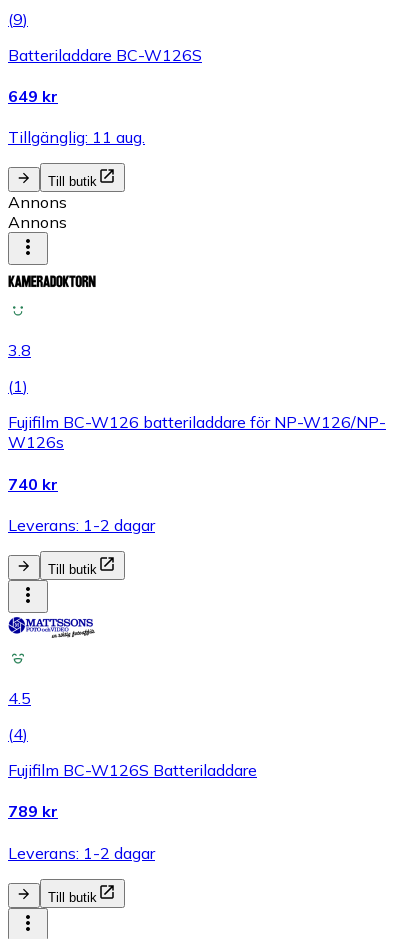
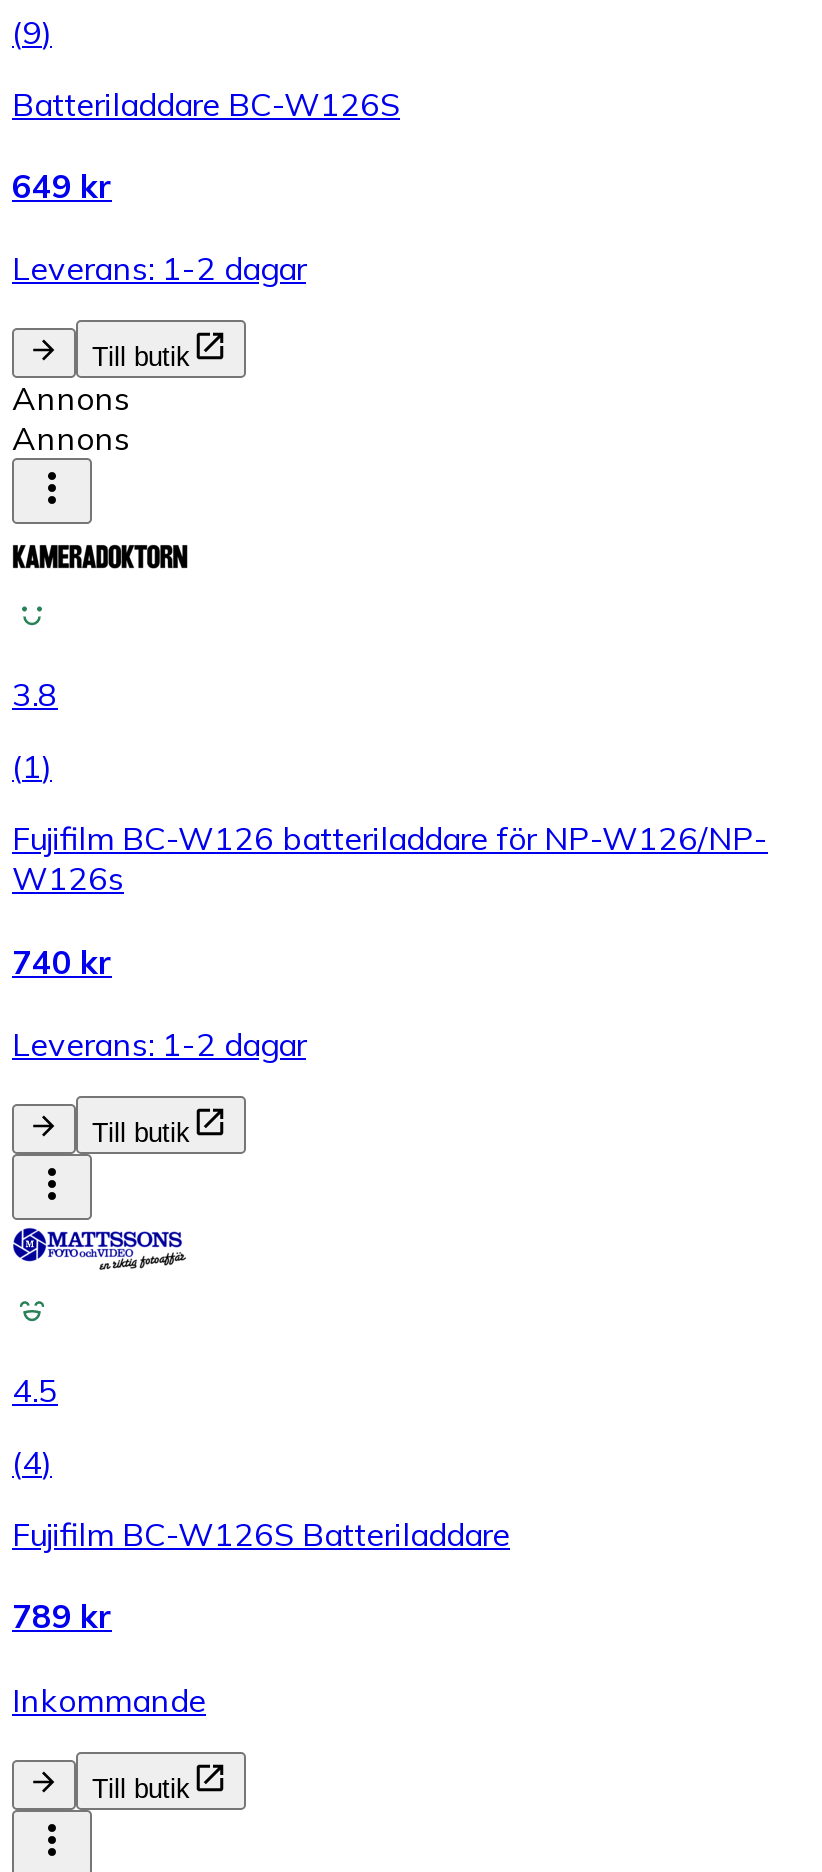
- Tillgänglig: 11 aug.
+ Leverans: 1-2 dagar

- Leverans: 1-2 dagar
+ Inkommande
